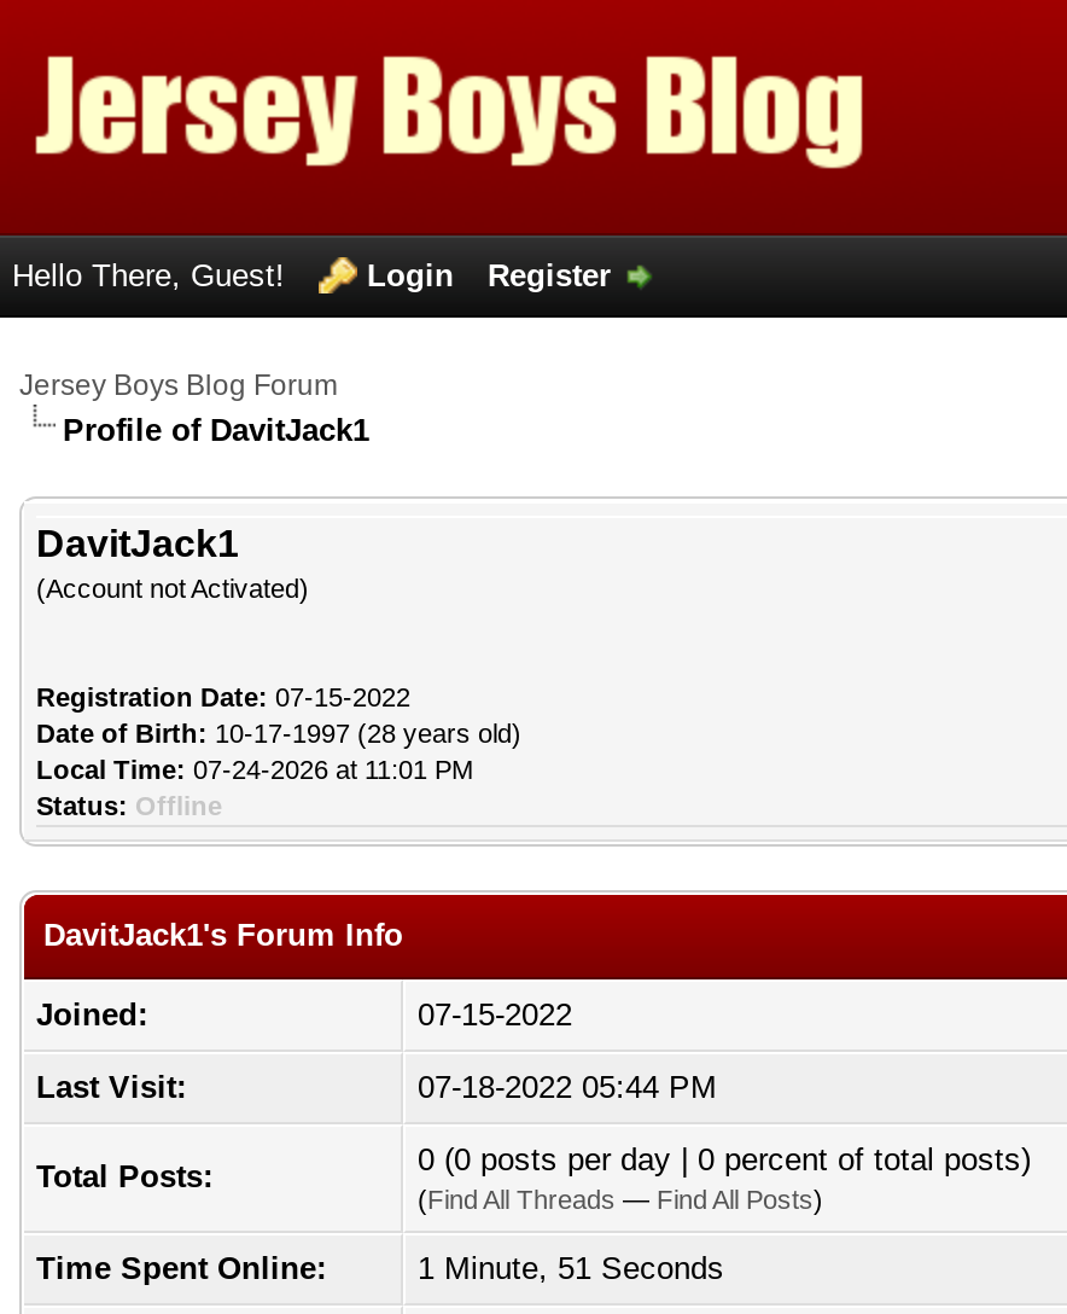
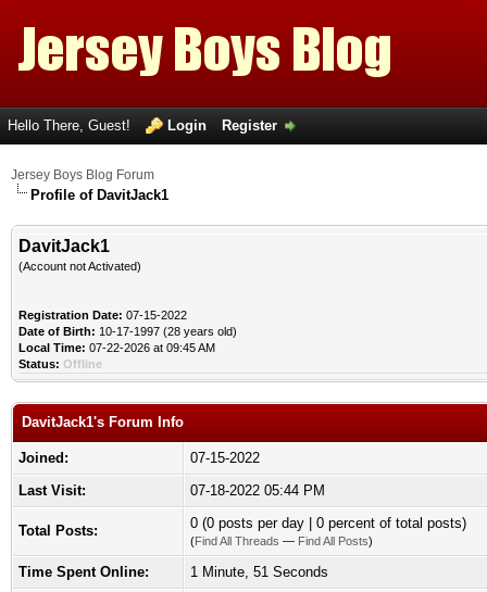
- Local Time: 07-24-2026 at 11:01 PM
+ Local Time: 07-22-2026 at 09:45 AM
